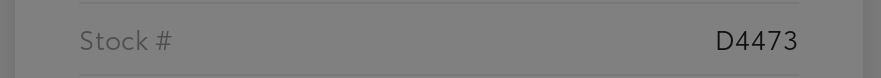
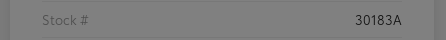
- D4473
+ 30183A
